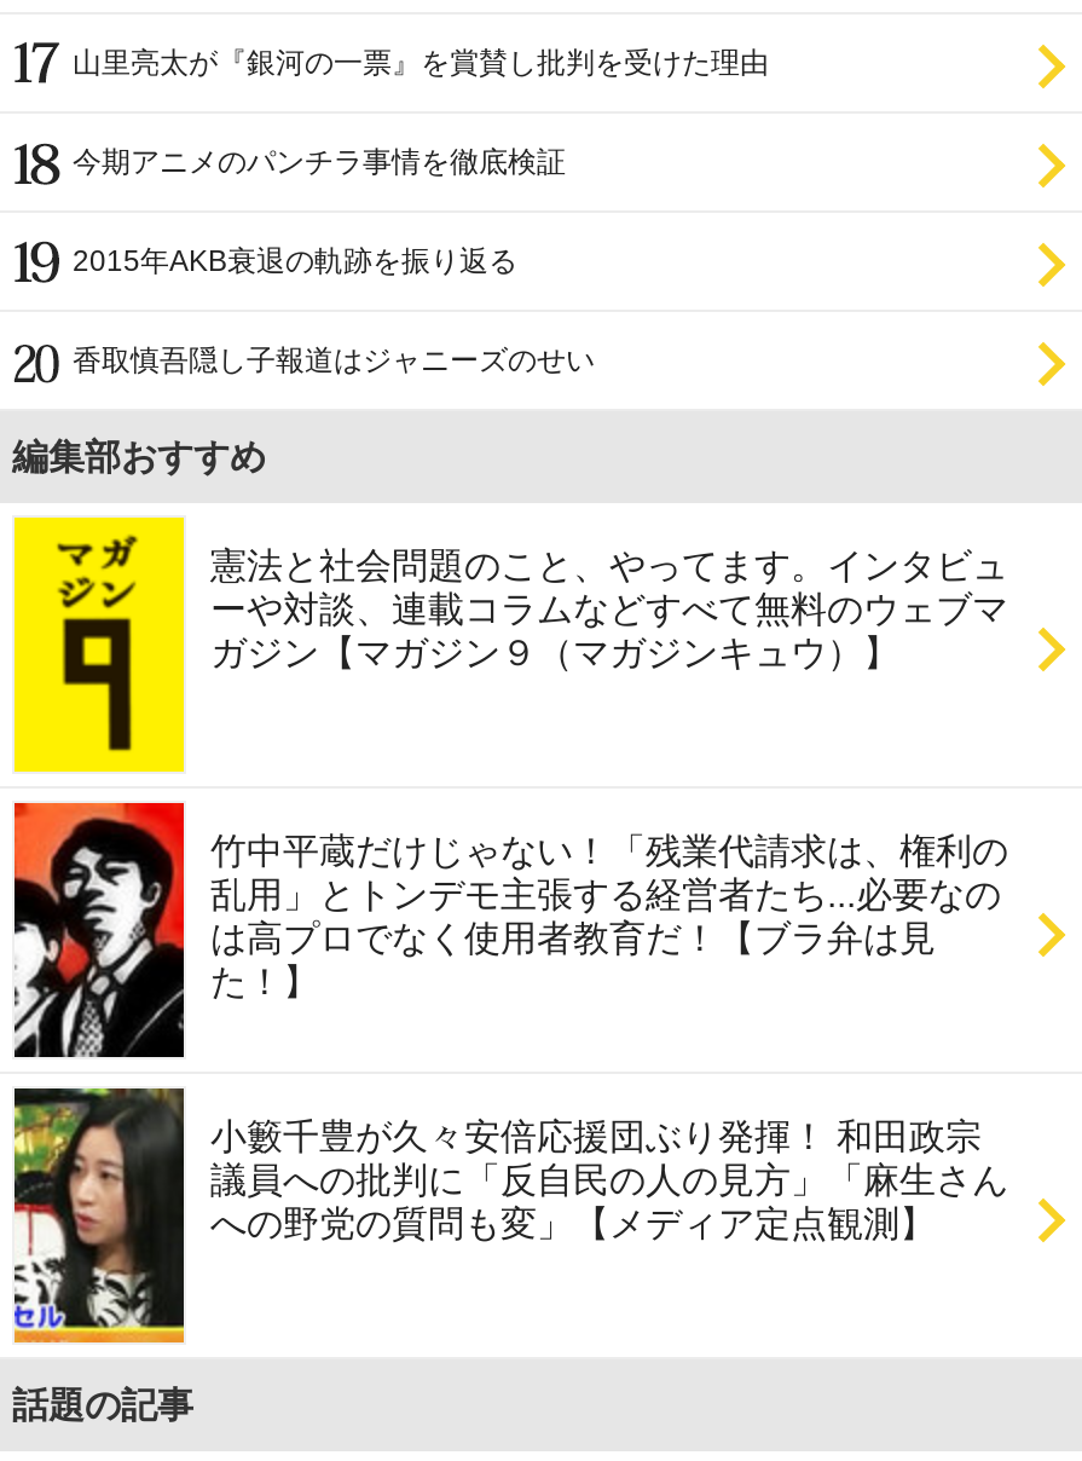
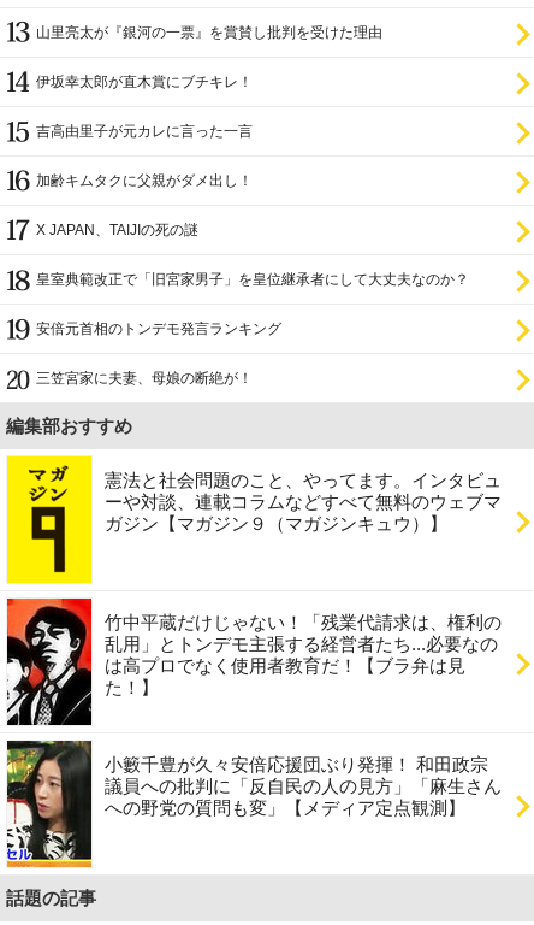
- 今期アニメのパンチラ事情を徹底検証
- 2015年AKB衰退の軌跡を振り返る
- 香取慎吾隠し子報道はジャニーズのせい
+ 伊坂幸太郎が直木賞にブチキレ！
+ 吉高由里子が元カレに言った一言
+ 加齢キムタクに父親がダメ出し！
+ X JAPAN、TAIJIの死の謎
+ 皇室典範改正で「旧宮家男子」を皇位継承者にして大丈夫なのか？
+ 安倍元首相のトンデモ発言ランキング
+ 三笠宮家に夫妻、母娘の断絶が！
